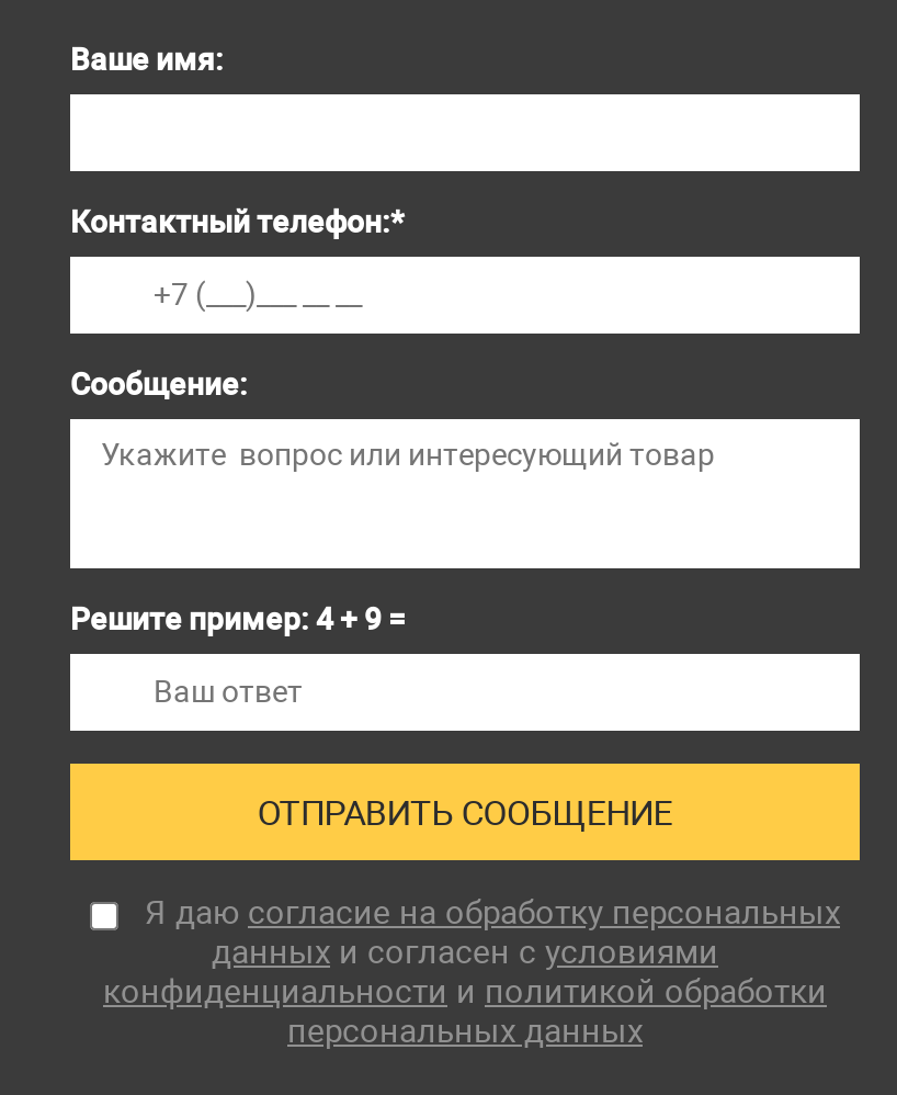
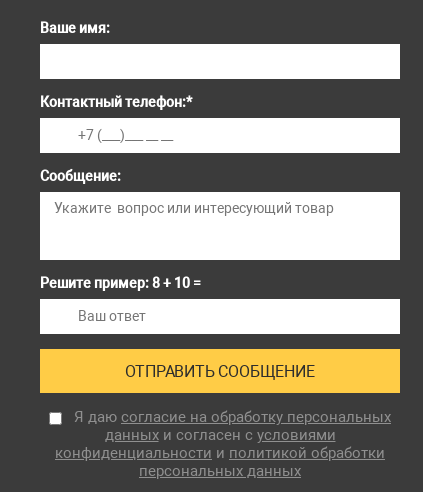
- Решите пример: 4 + 9 =
+ Решите пример: 8 + 10 =
